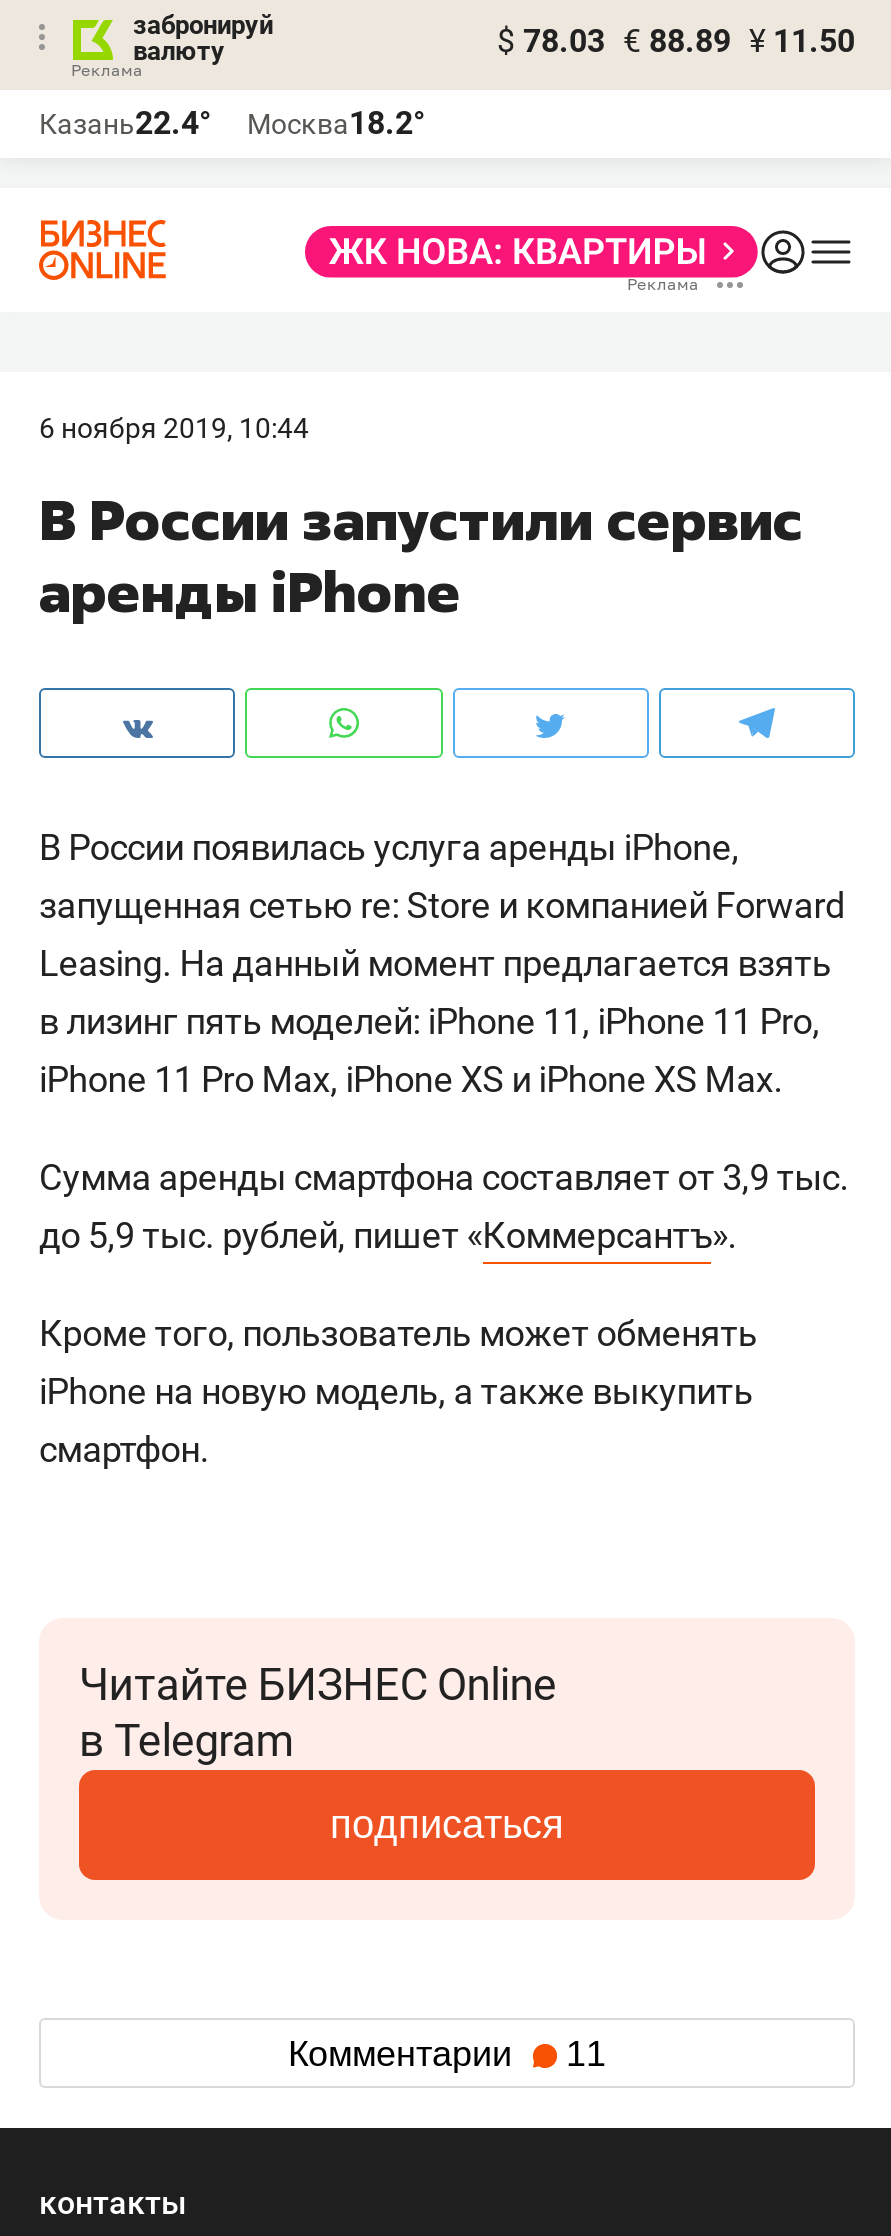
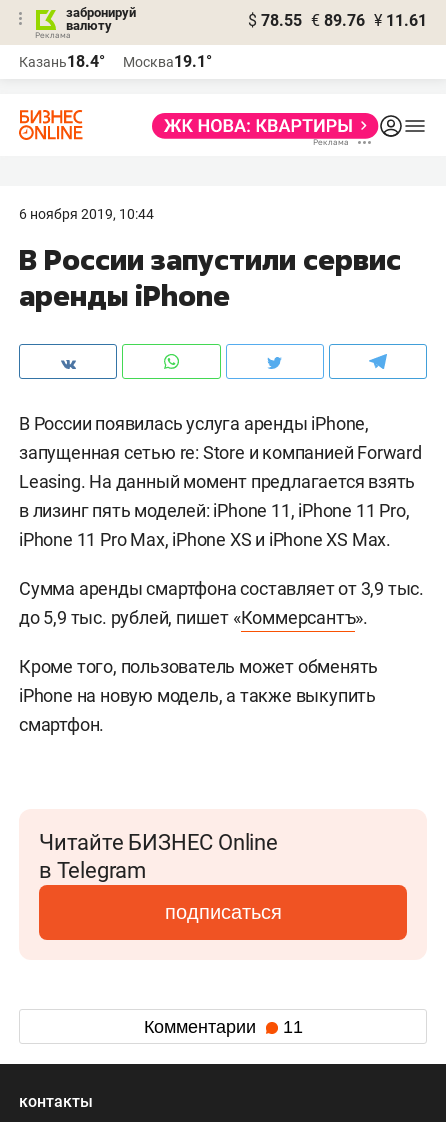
- $ 78.03 € 88.89 ¥ 11.50
+ $ 78.55 € 89.76 ¥ 11.61

- Казань22.4°
+ Казань18.4°

- Москва18.2°
+ Москва19.1°
